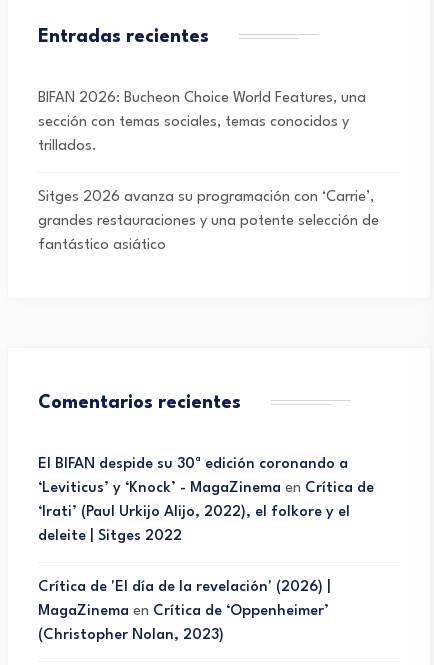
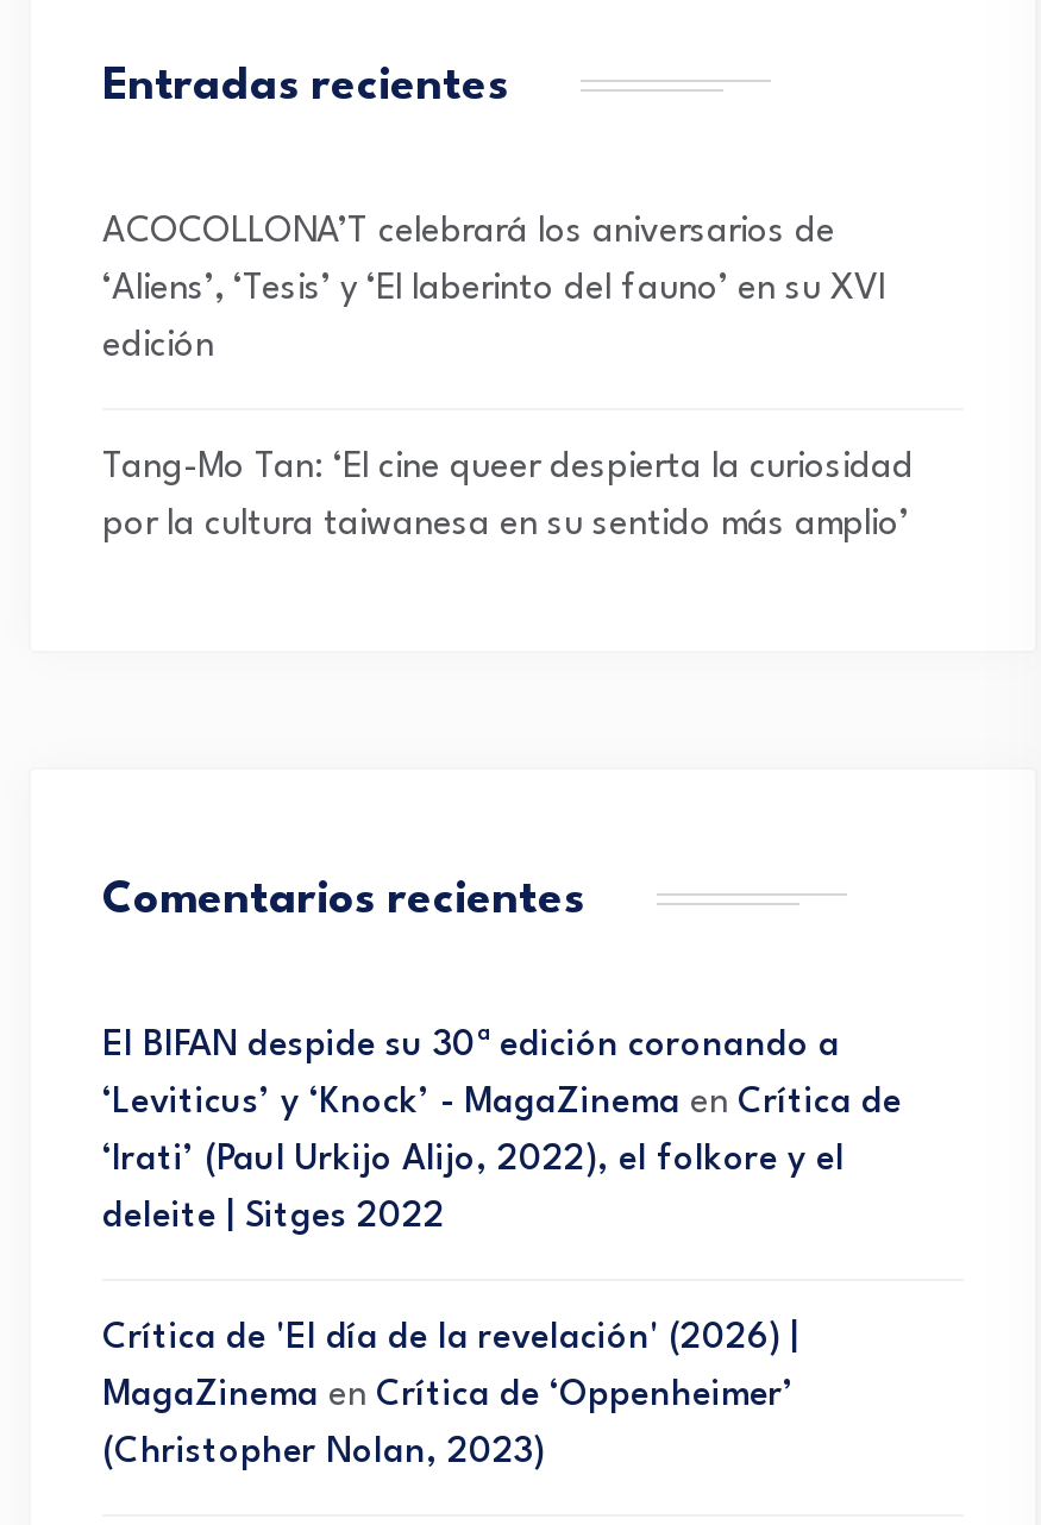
- BIFAN 2026: Bucheon Choice World Features, una
- sección con temas sociales, temas conocidos y
- trillados.
- Sitges 2026 avanza su programación con ‘Carrie’,
- grandes restauraciones y una potente selección de
- fantástico asiático
+ ACOCOLLONA’T celebrará los aniversarios de
+ ‘Aliens’, ‘Tesis’ y ‘El laberinto del fauno’ en su XVI
+ edición
+ Tang-Mo Tan: ‘El cine queer despierta la curiosidad
+ por la cultura taiwanesa en su sentido más amplio’
